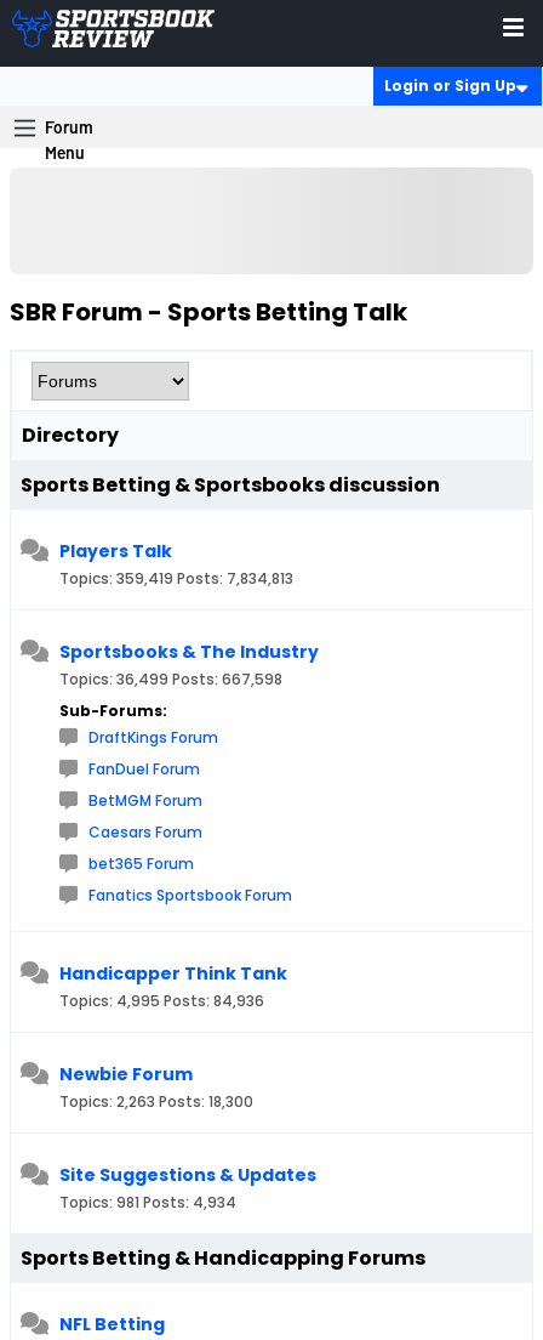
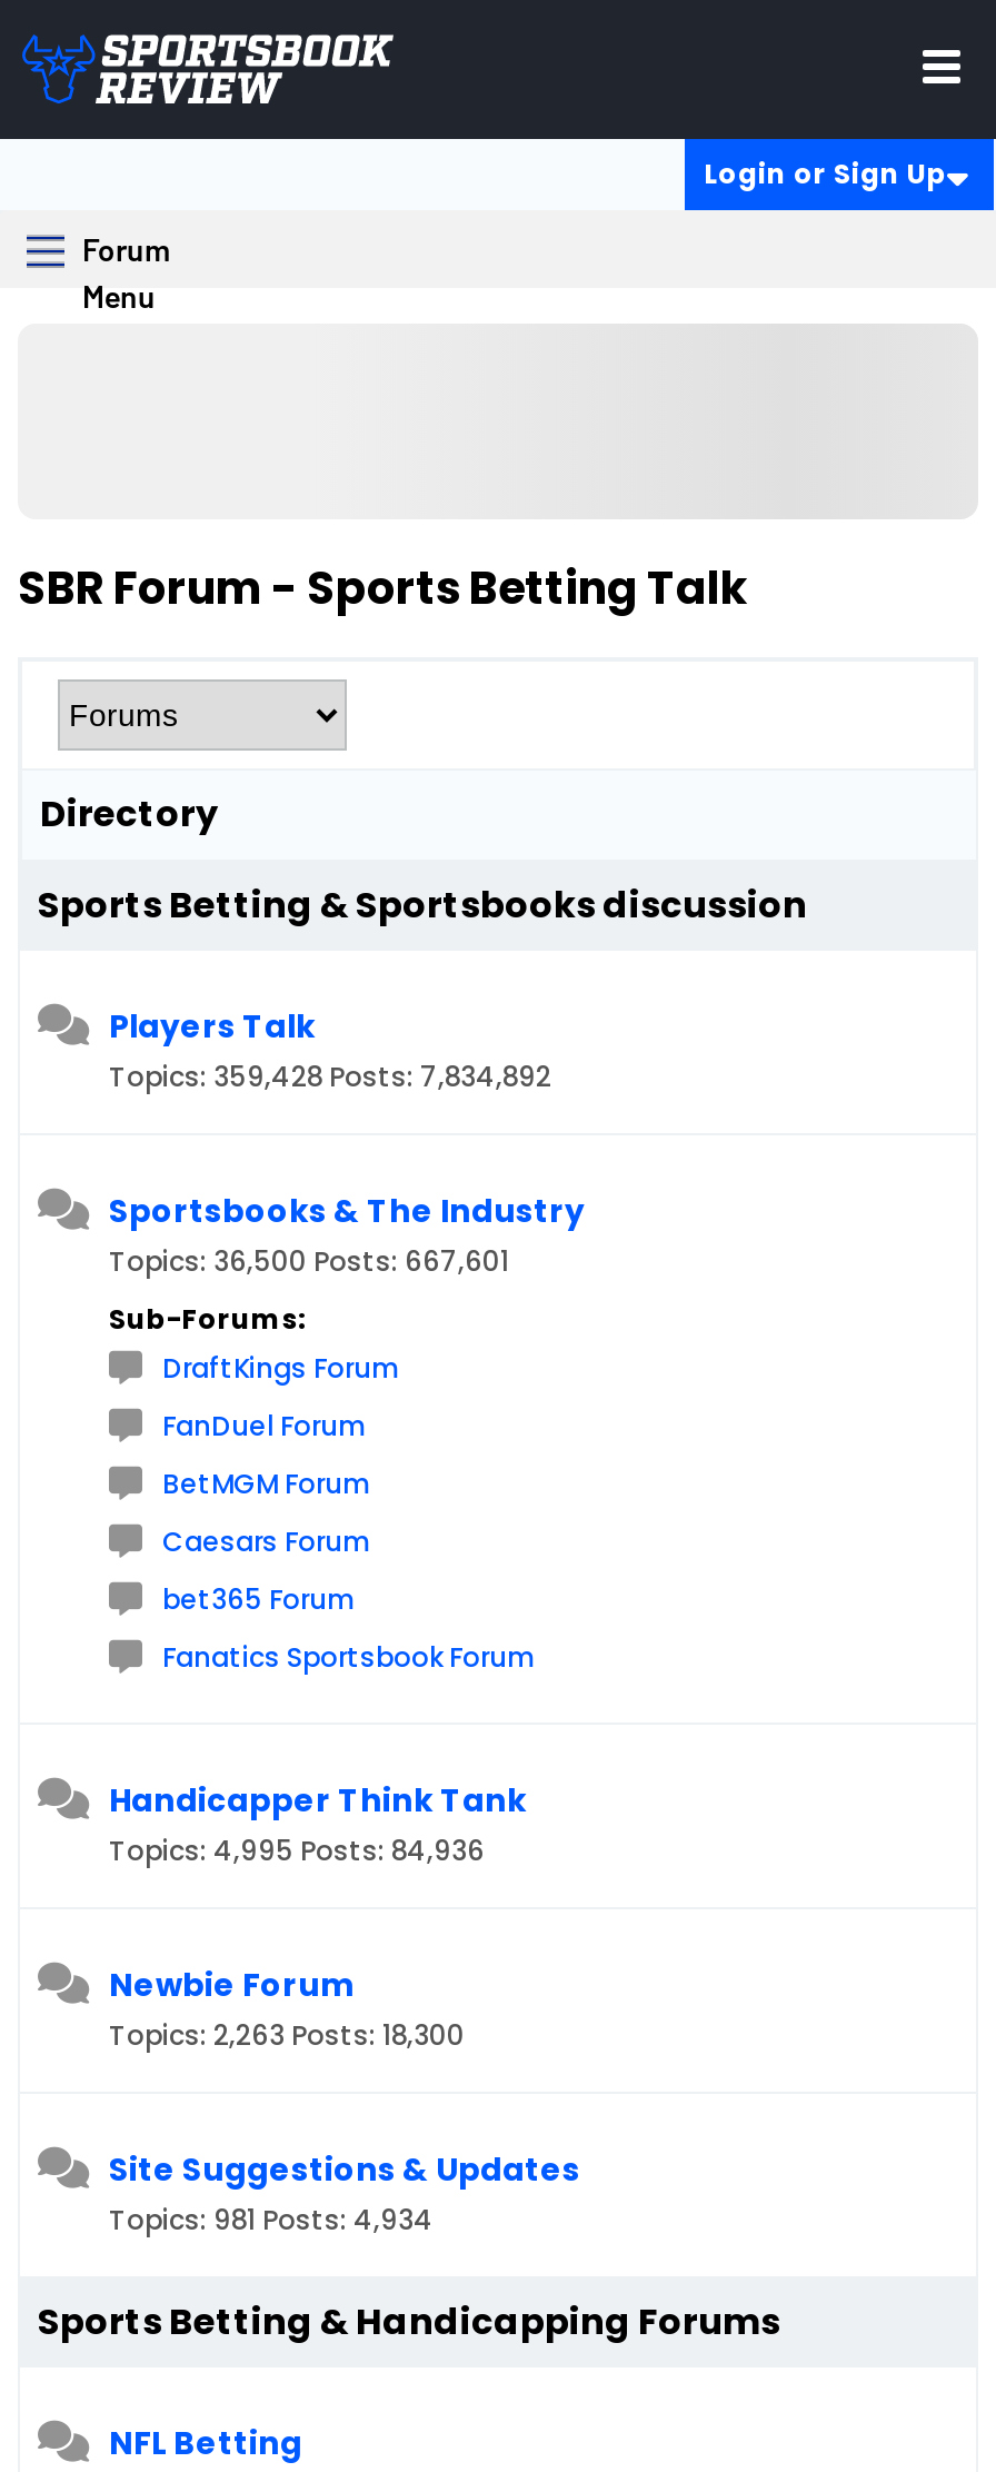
- Topics: 359,419 Posts: 7,834,813
+ Topics: 359,428 Posts: 7,834,892

- Topics: 36,499 Posts: 667,598
+ Topics: 36,500 Posts: 667,601
